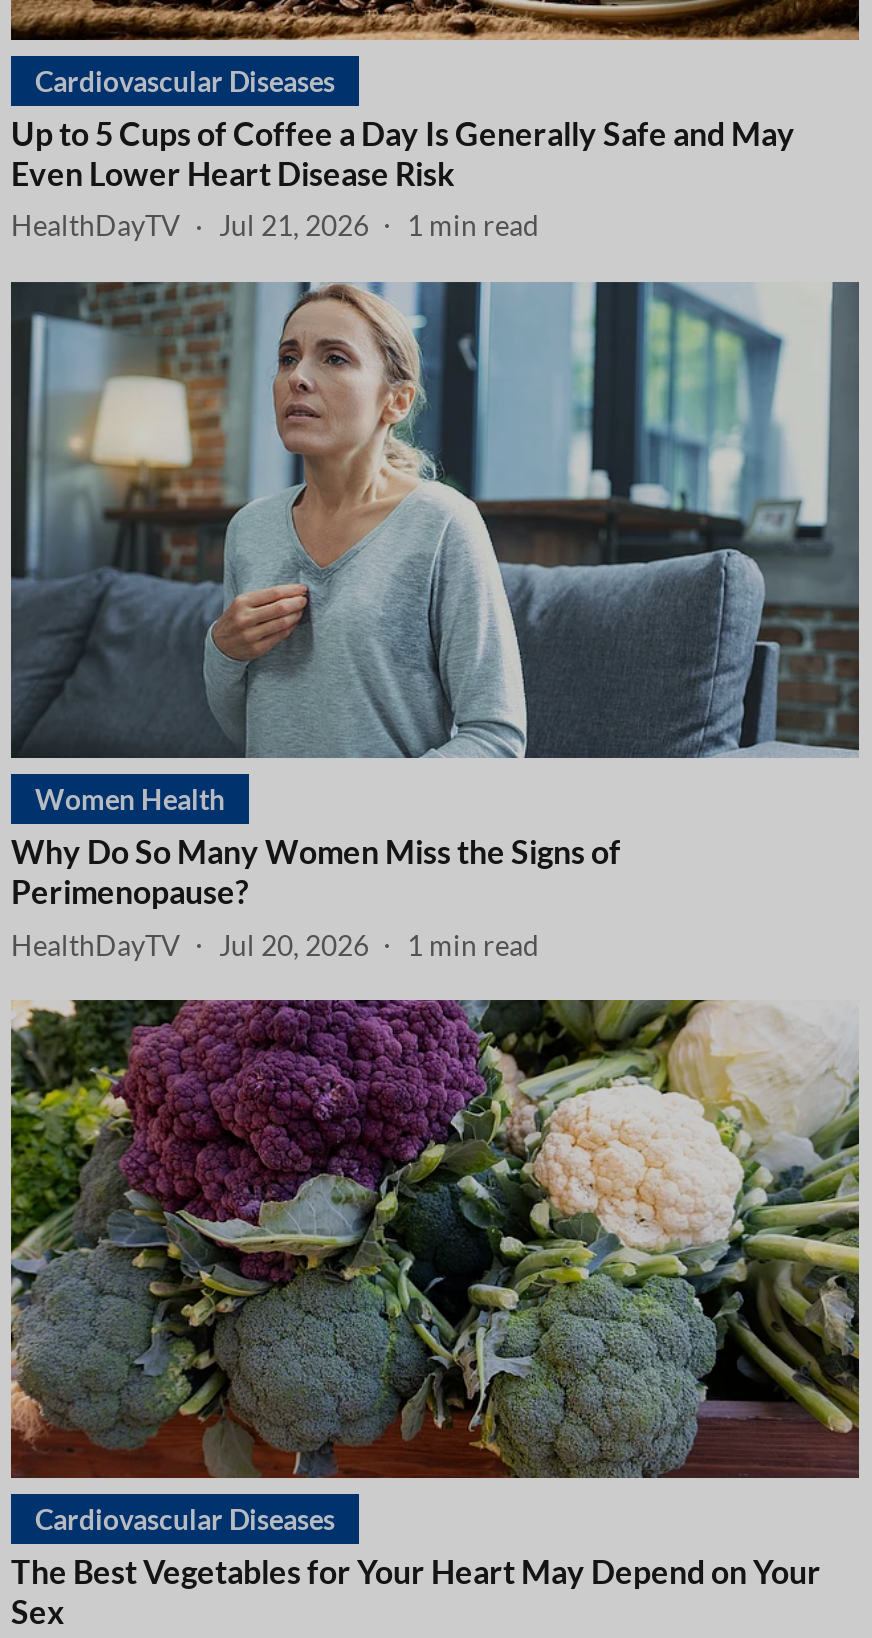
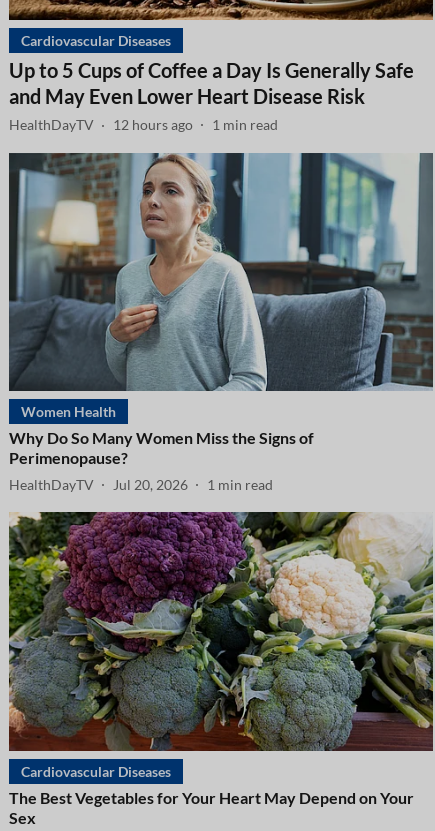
- HealthDayTV Jul 21, 2026 1 min read
+ HealthDayTV 12 hours ago 1 min read
